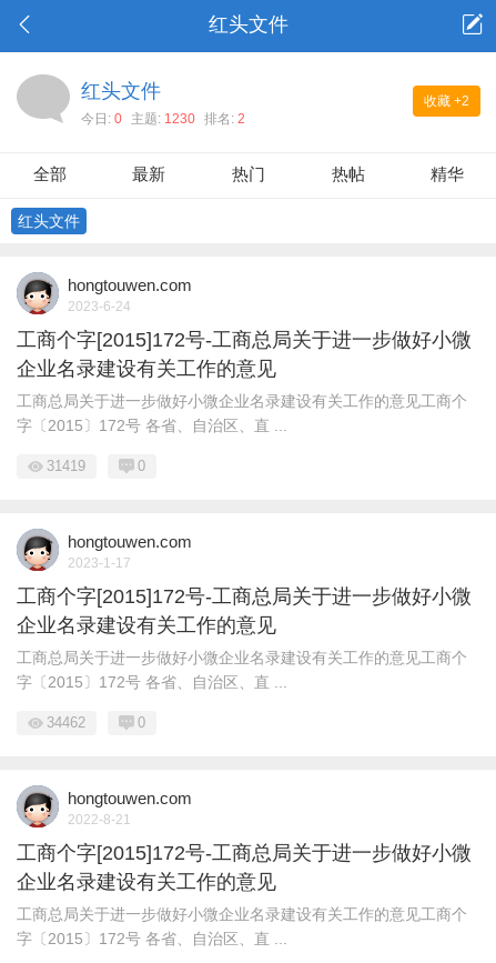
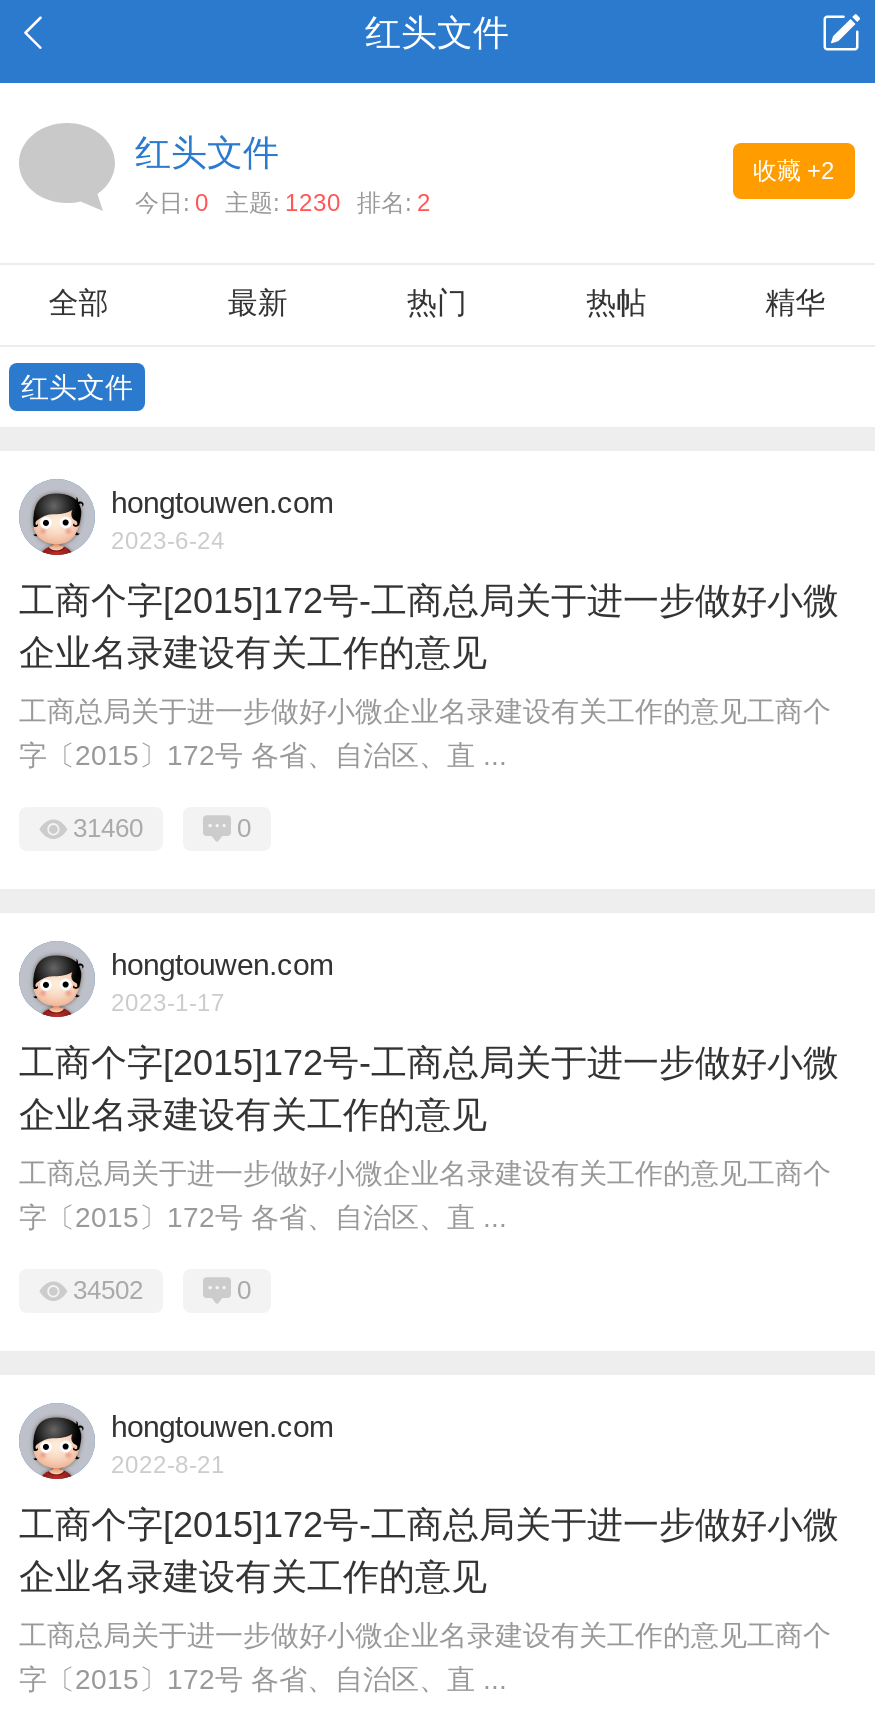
- 31419
+ 31460

- 34462
+ 34502
